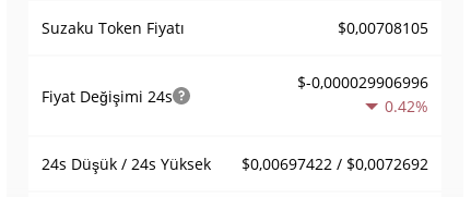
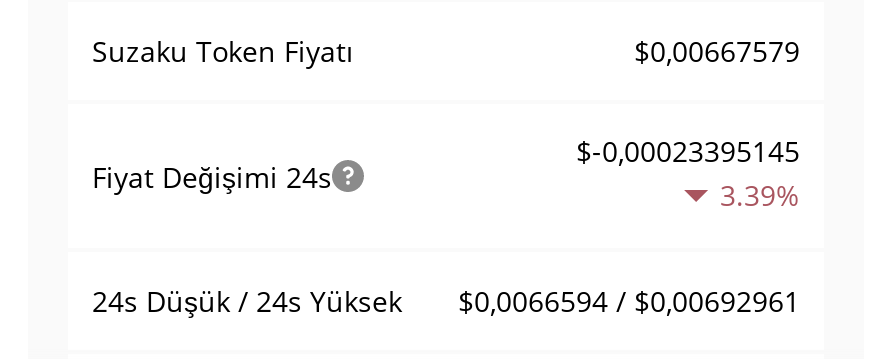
- $0,00708105
+ $0,00667579

- $-0,000029906996
+ $-0,00023395145

- 0.42%
+ 3.39%

- 24s Düşük / 24s Yüksek $0,00697422 / $0,0072692
+ 24s Düşük / 24s Yüksek $0,0066594 / $0,00692961
